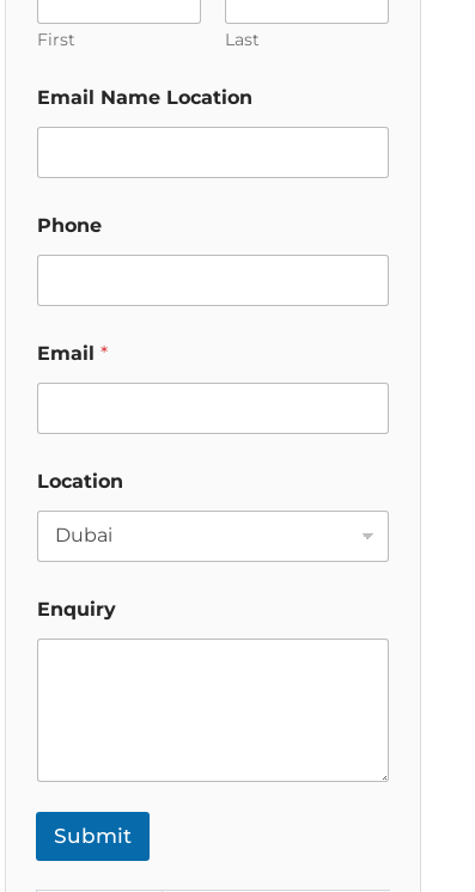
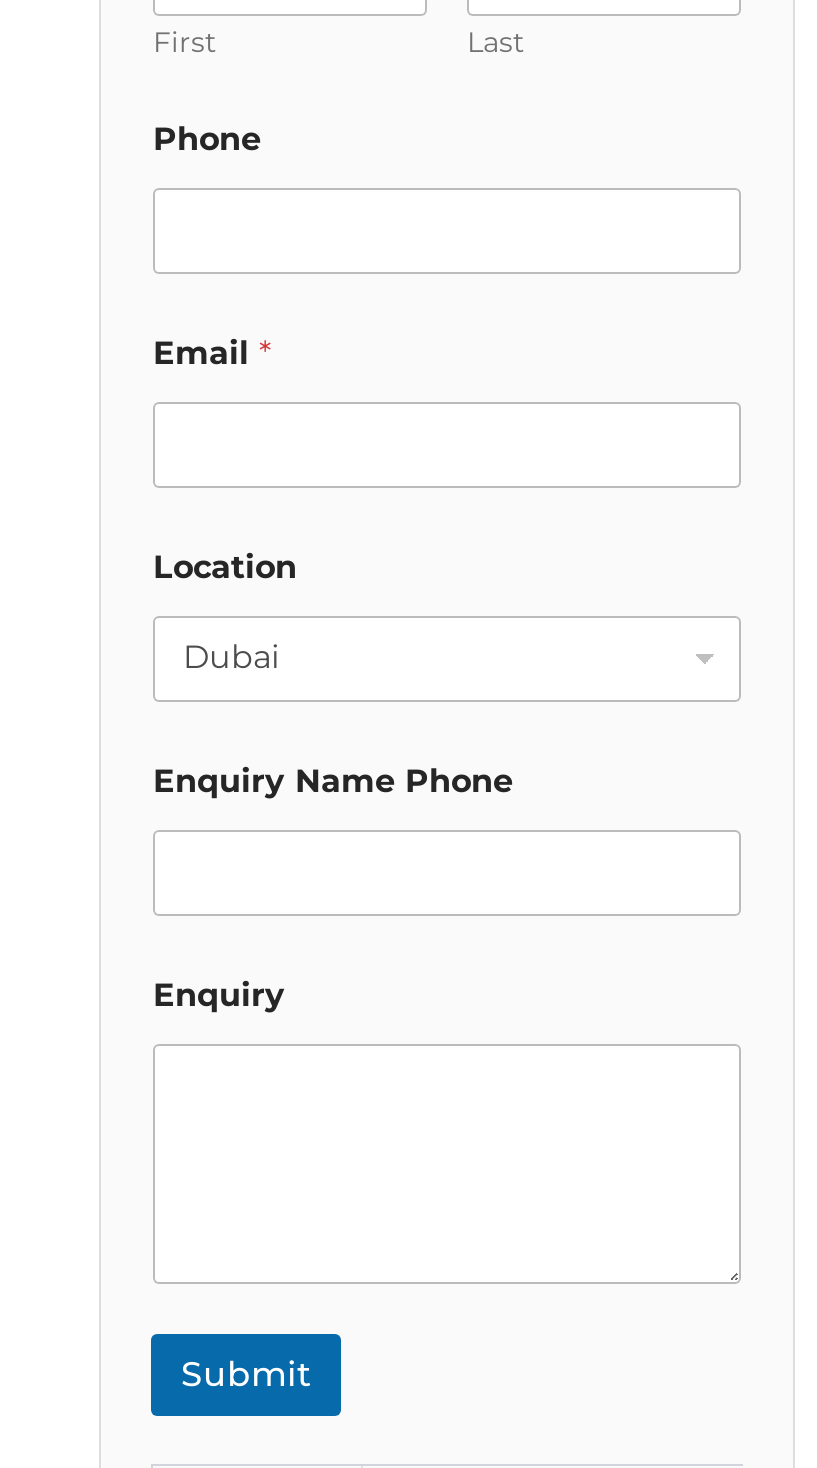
- Email Name Location

moved up: Phone | Email * | Location

+ Enquiry Name Phone
